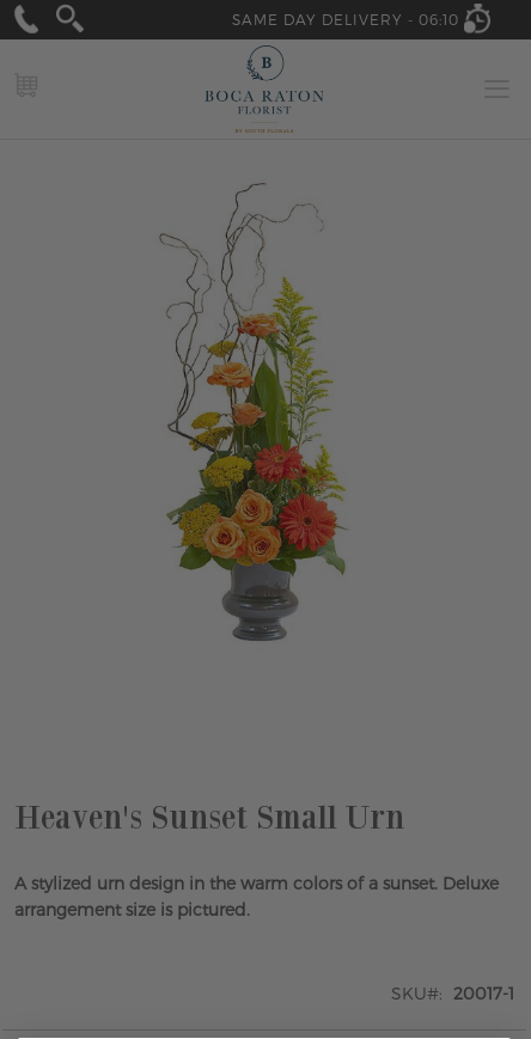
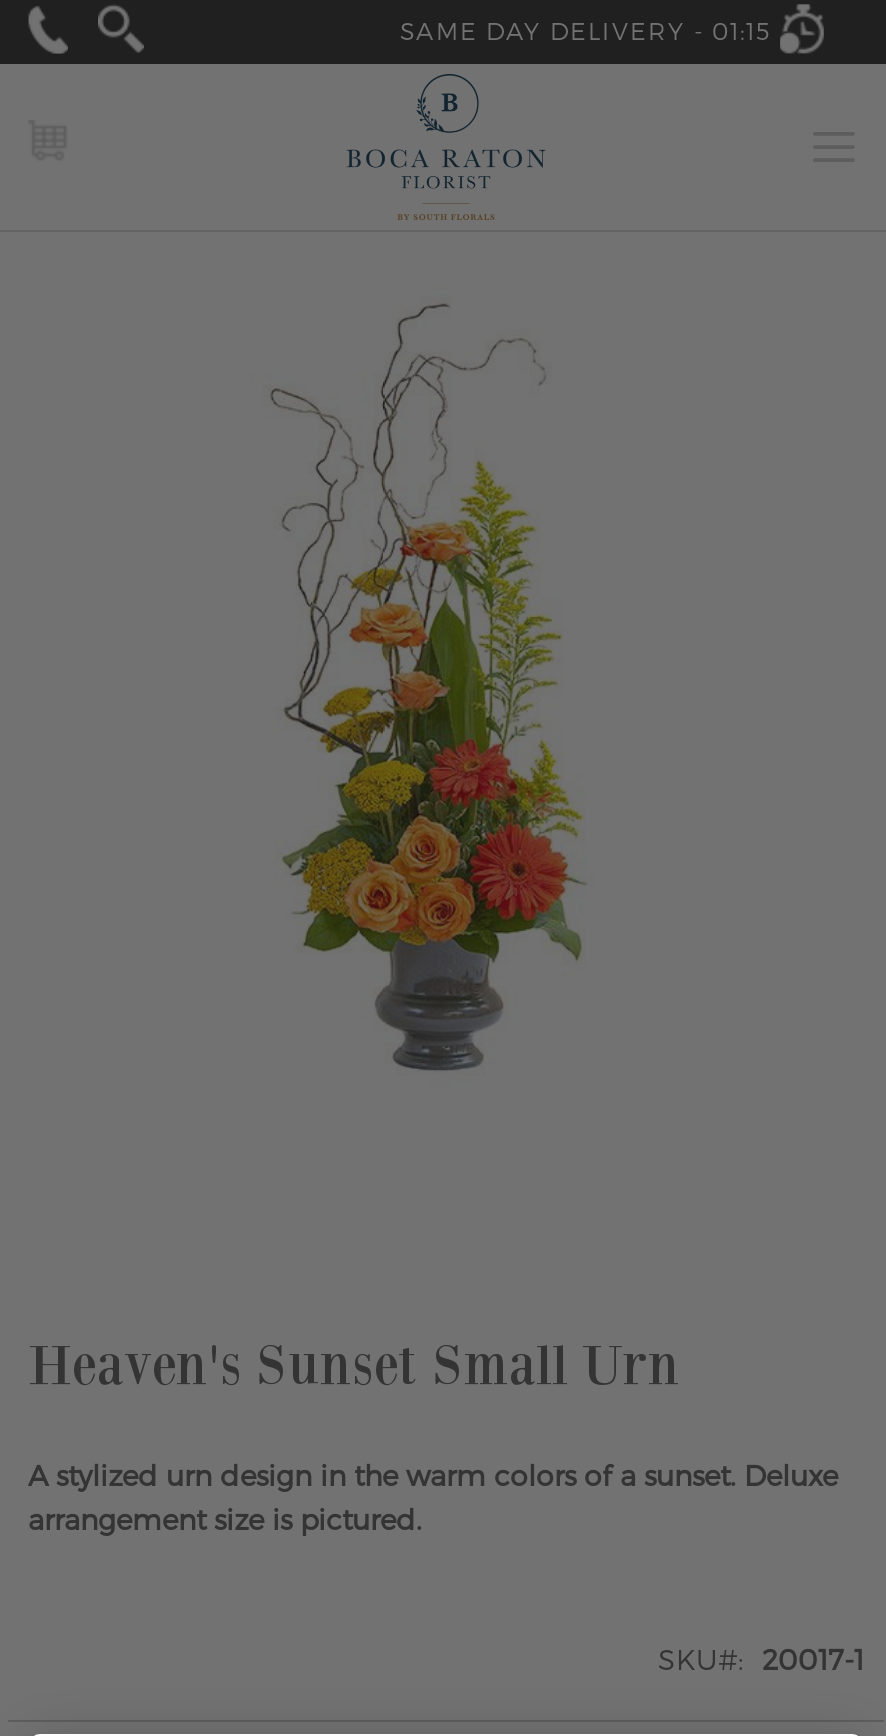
- SAME DAY DELIVERY - 06:10
+ SAME DAY DELIVERY - 01:15
